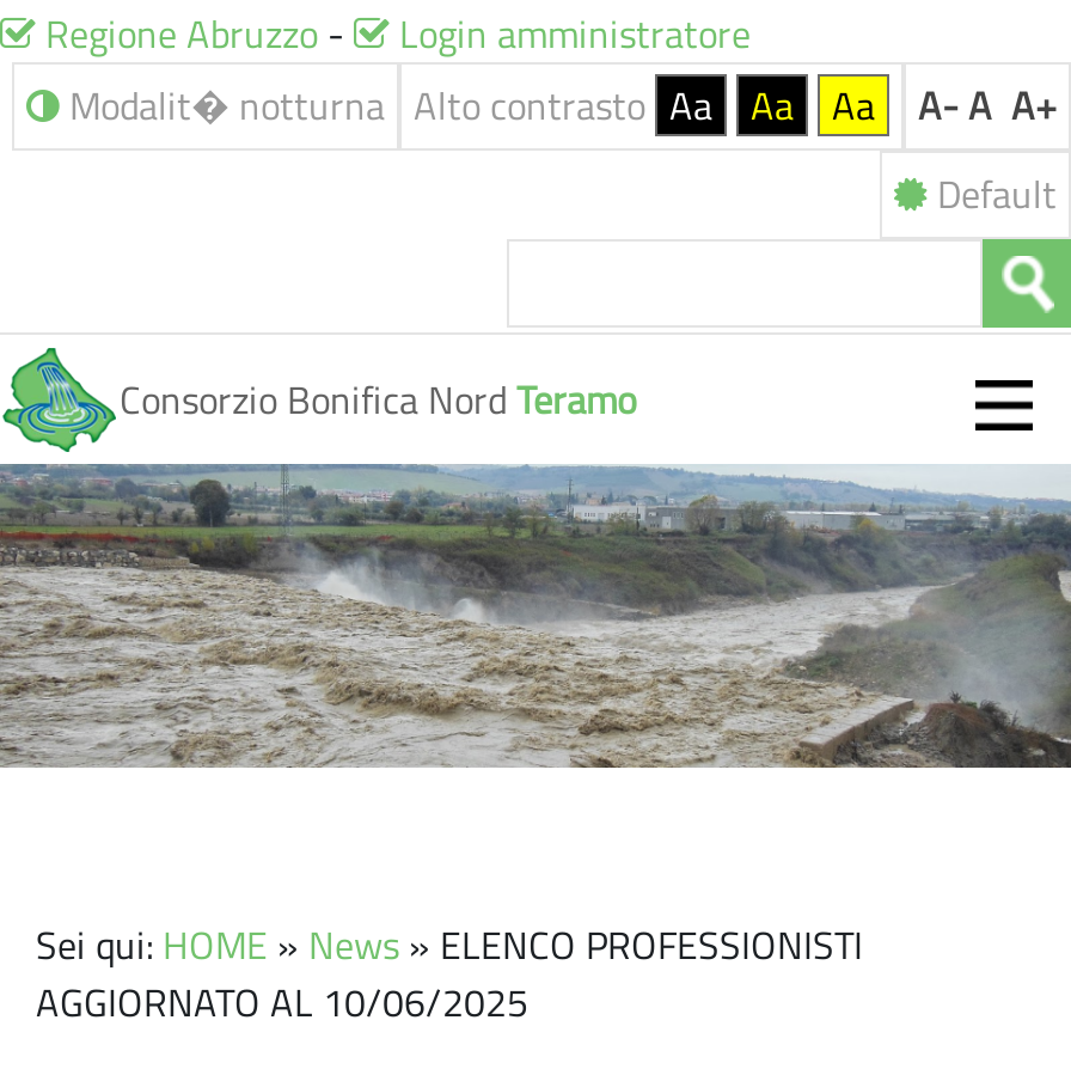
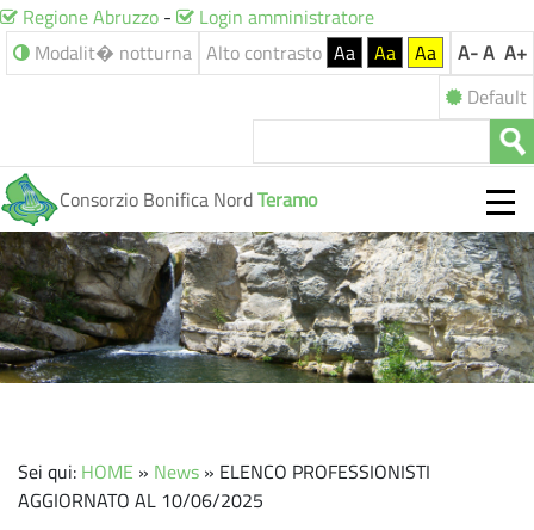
- [image]
+ [image]
